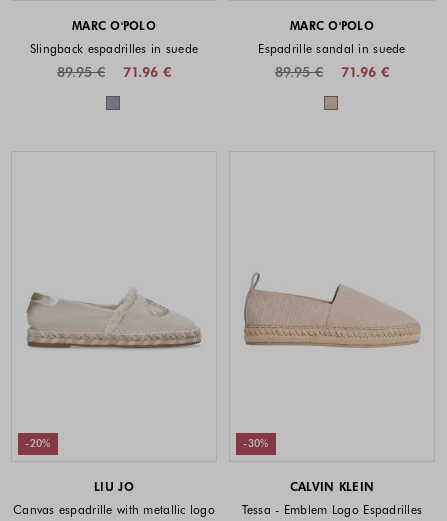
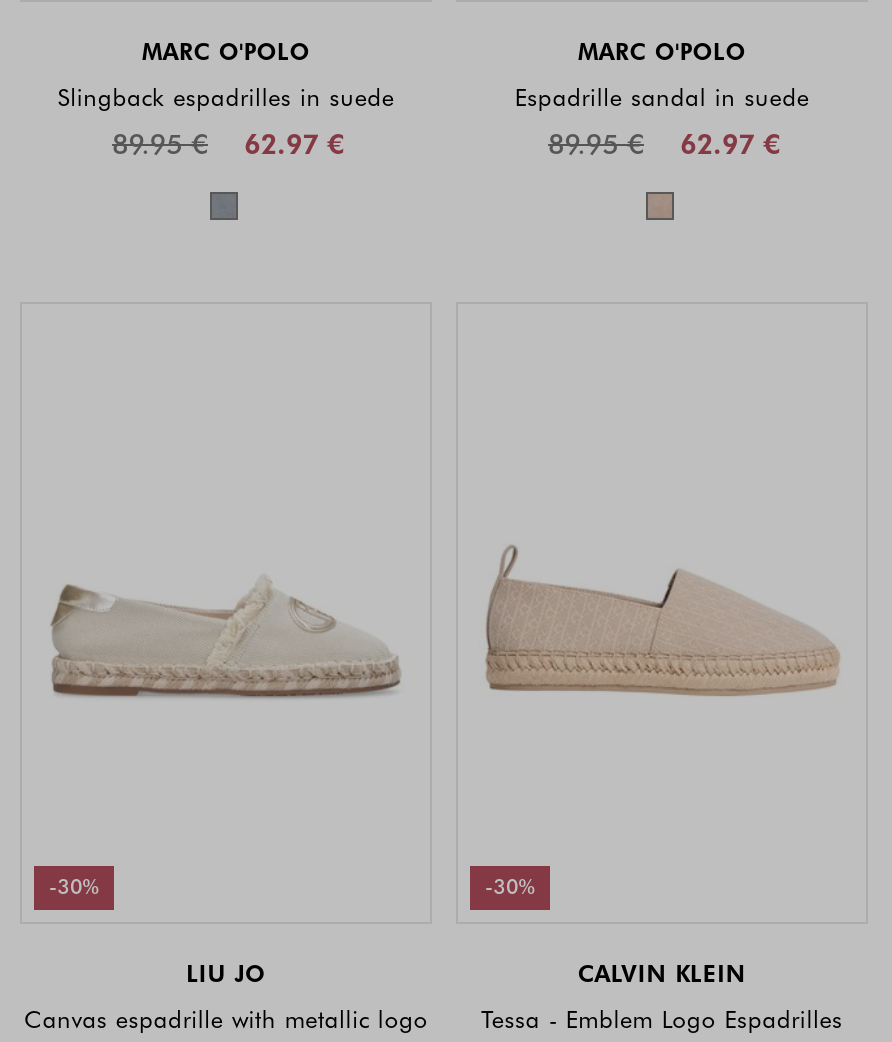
- 89.95 € 71.96 €
+ 89.95 € 62.97 €

- 89.95 € 71.96 €
+ 89.95 € 62.97 €

- -20%
+ -30%
